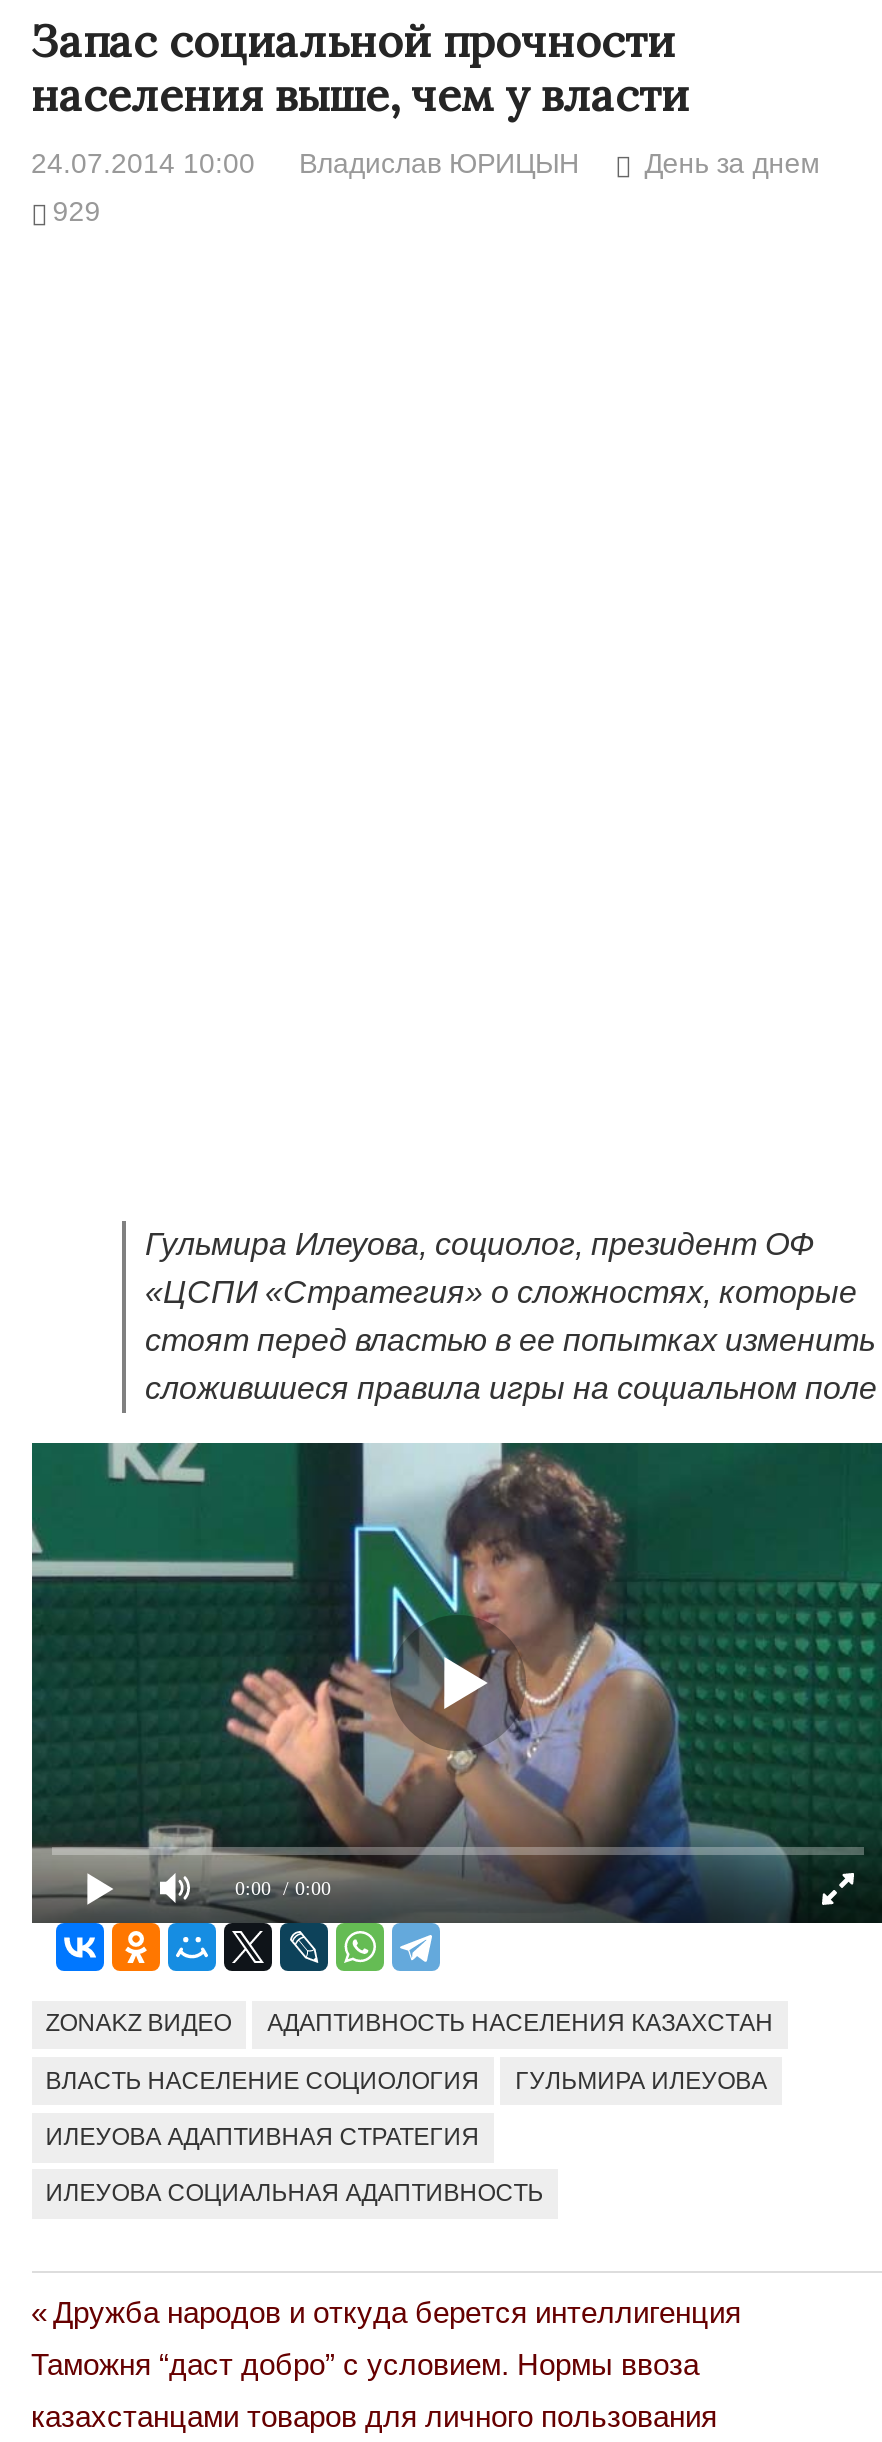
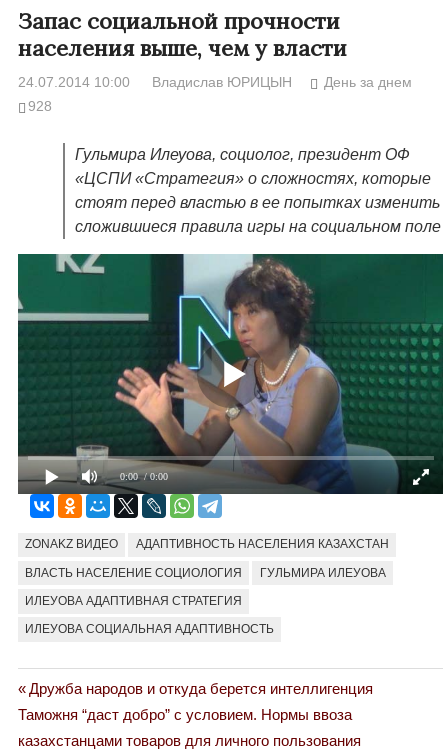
- 929
+ 928
